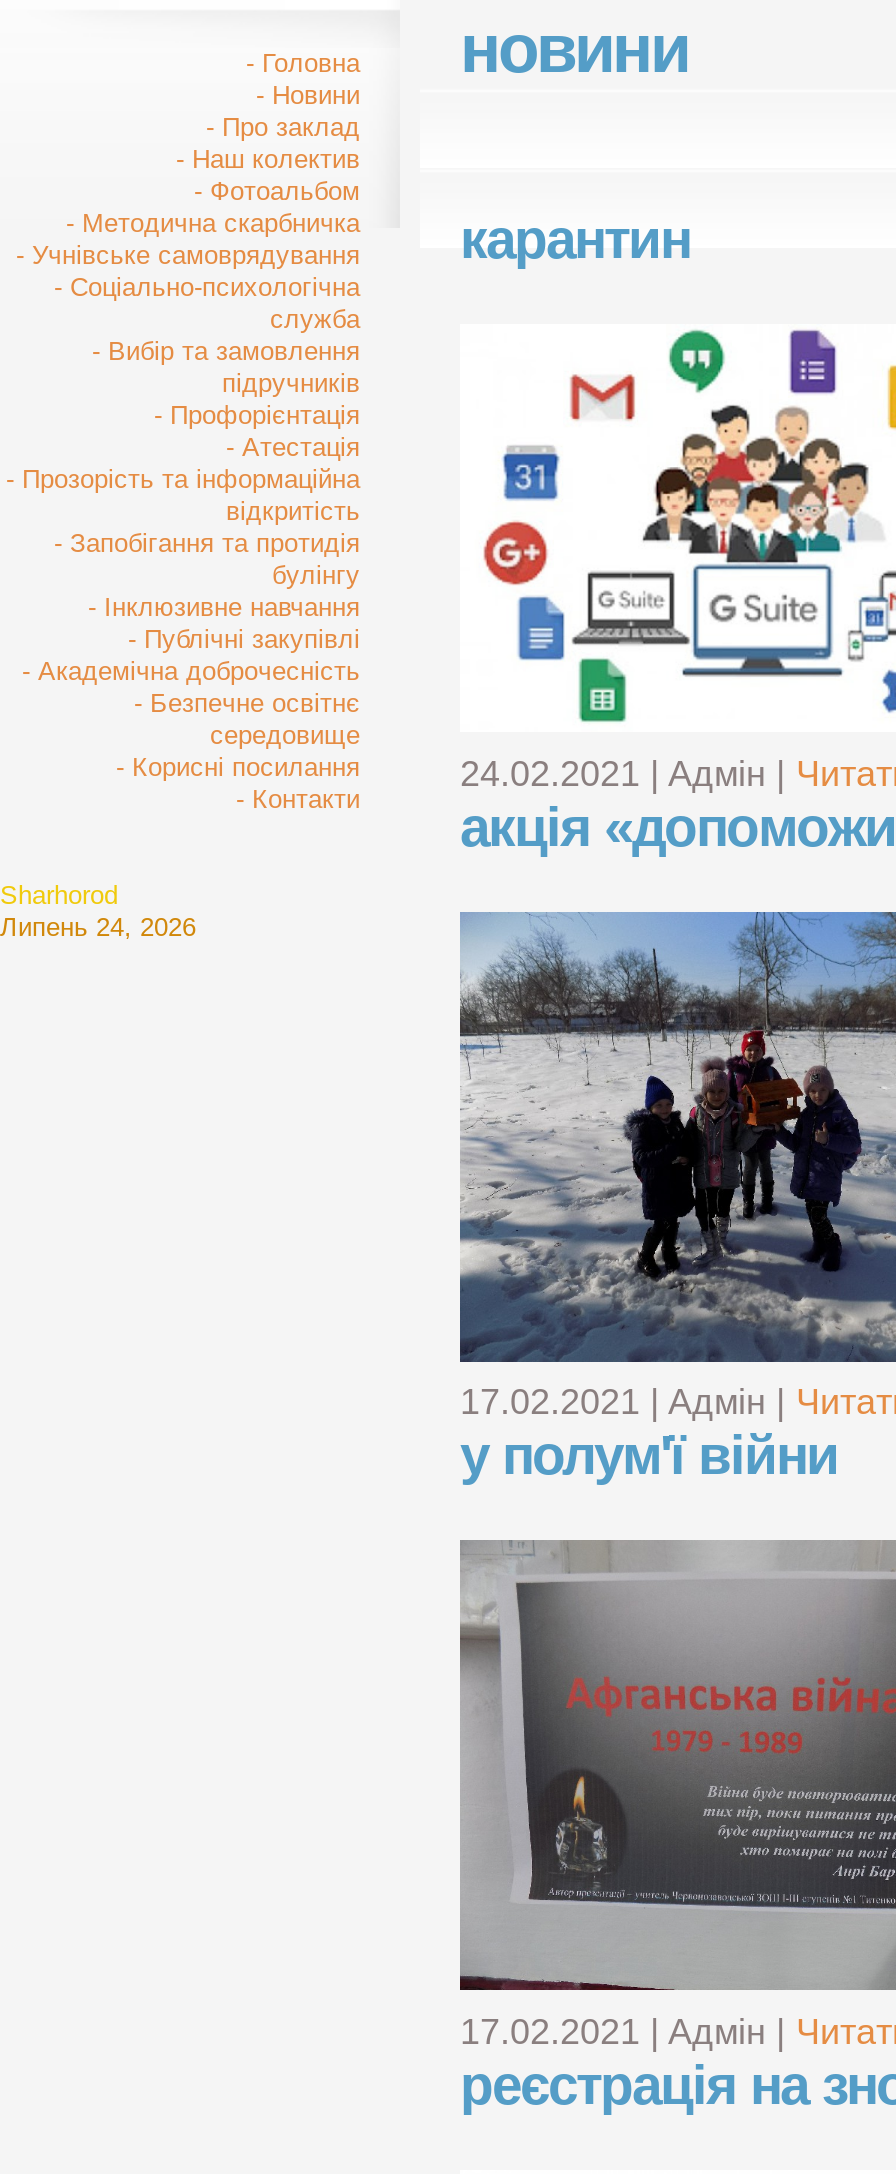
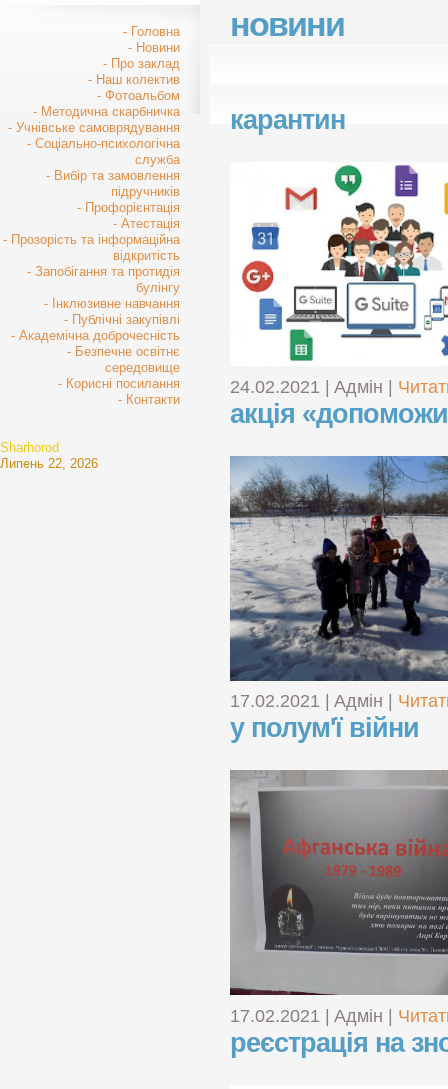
- Липень 24, 2026
+ Липень 22, 2026
